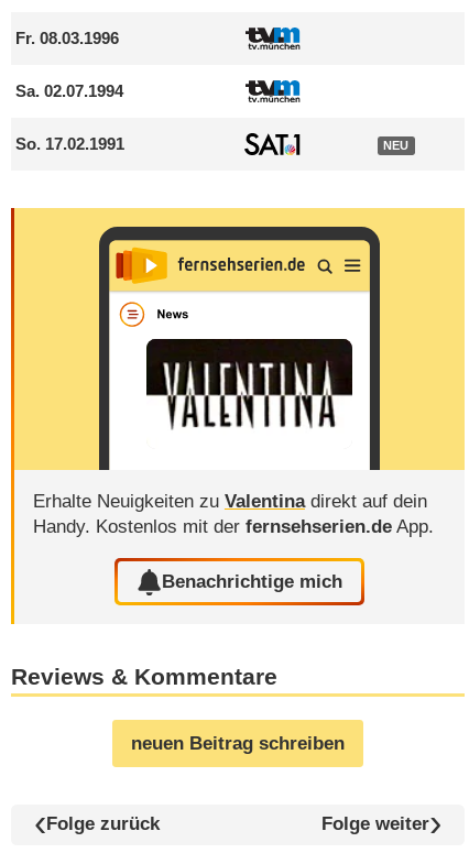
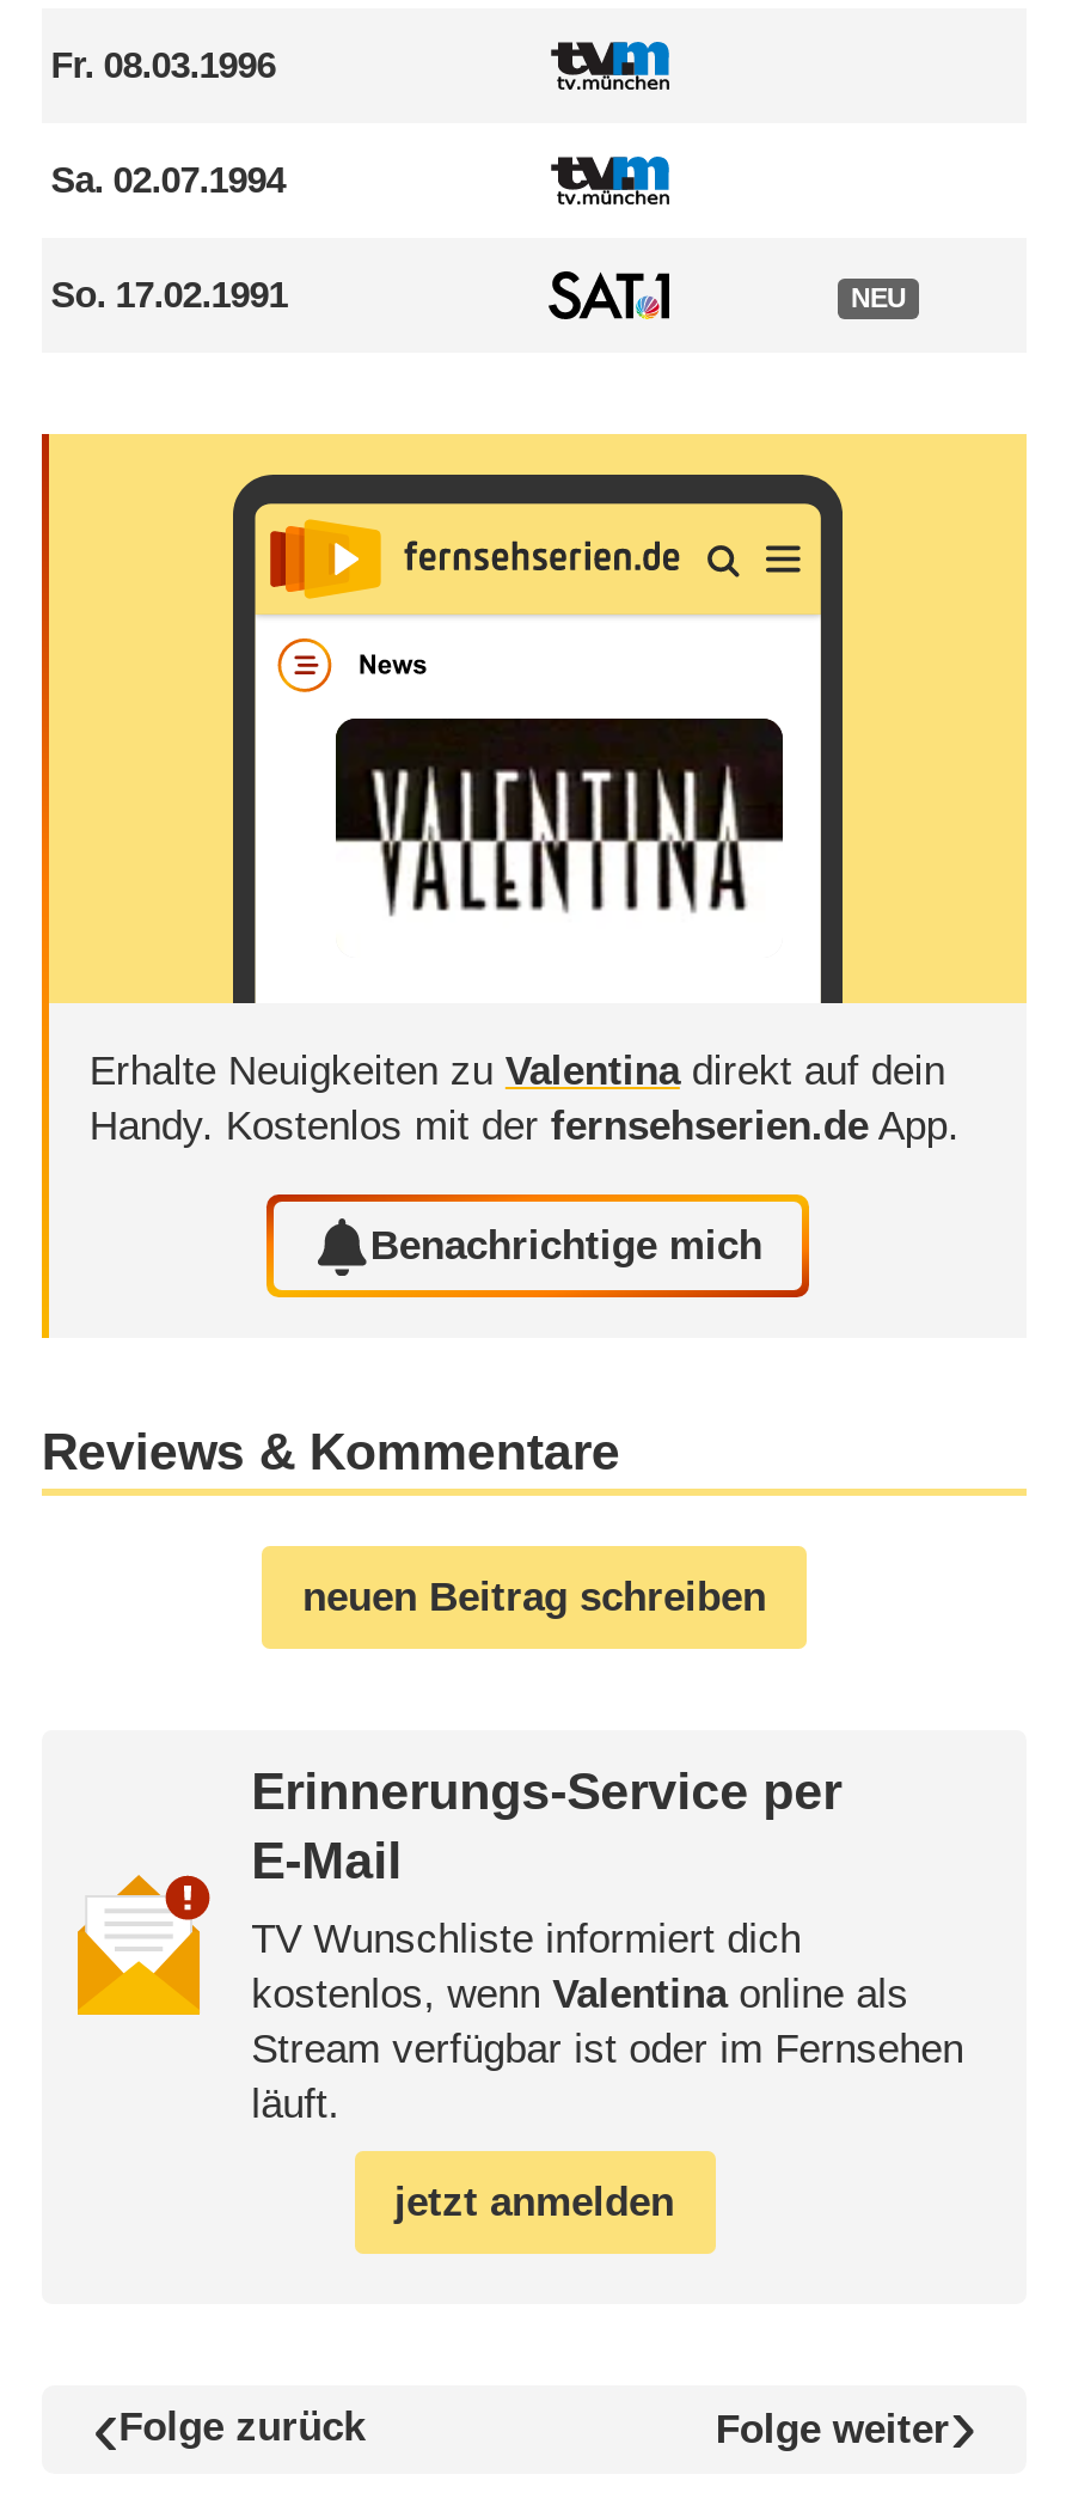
+ [image]
+ Erinnerungs-Service per
+ E-Mail
+ TV Wunschliste informiert dich
+ kostenlos, wenn Valentina online als
+ Stream verfügbar ist oder im Fernsehen
+ läuft.
+ jetzt anmelden
